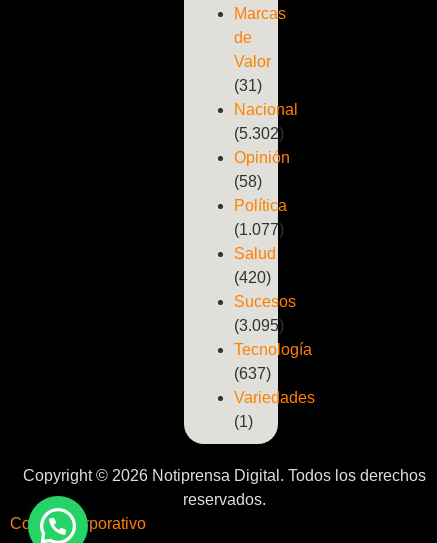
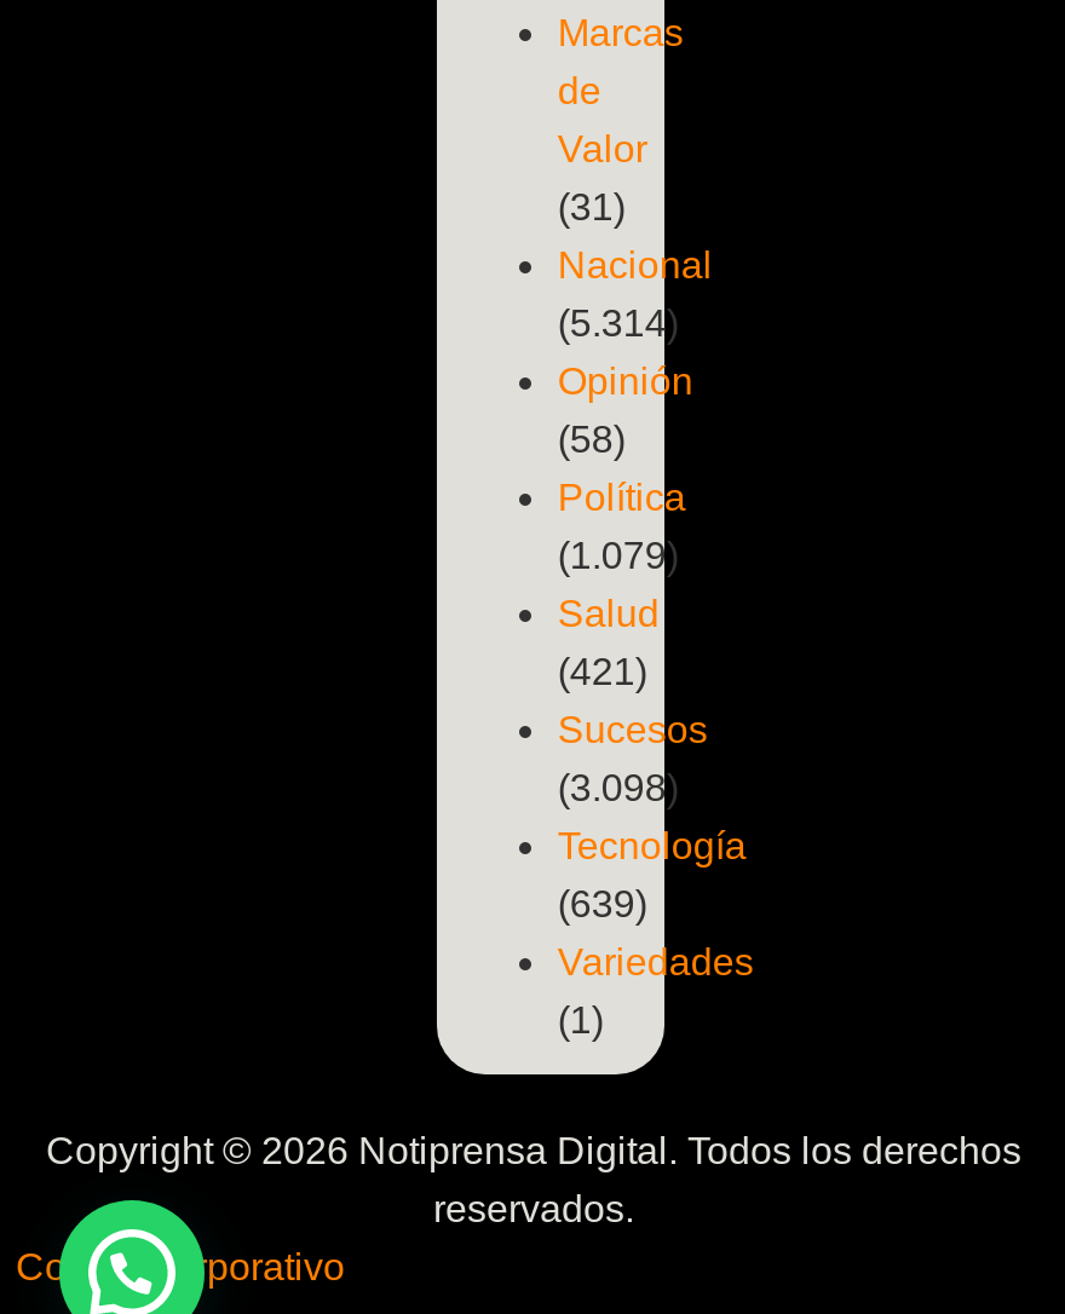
- (5.302)
+ (5.314)

- (1.077)
+ (1.079)

- (420)
+ (421)

- (3.095)
+ (3.098)

- (637)
+ (639)
